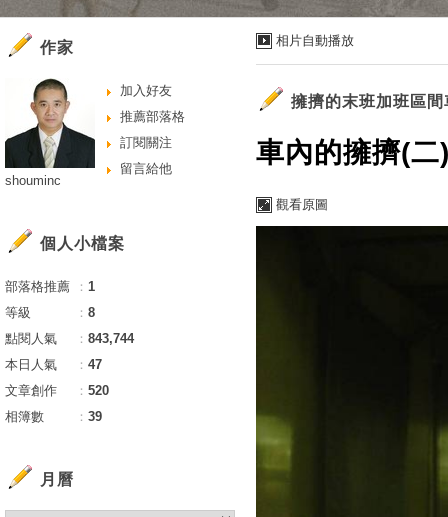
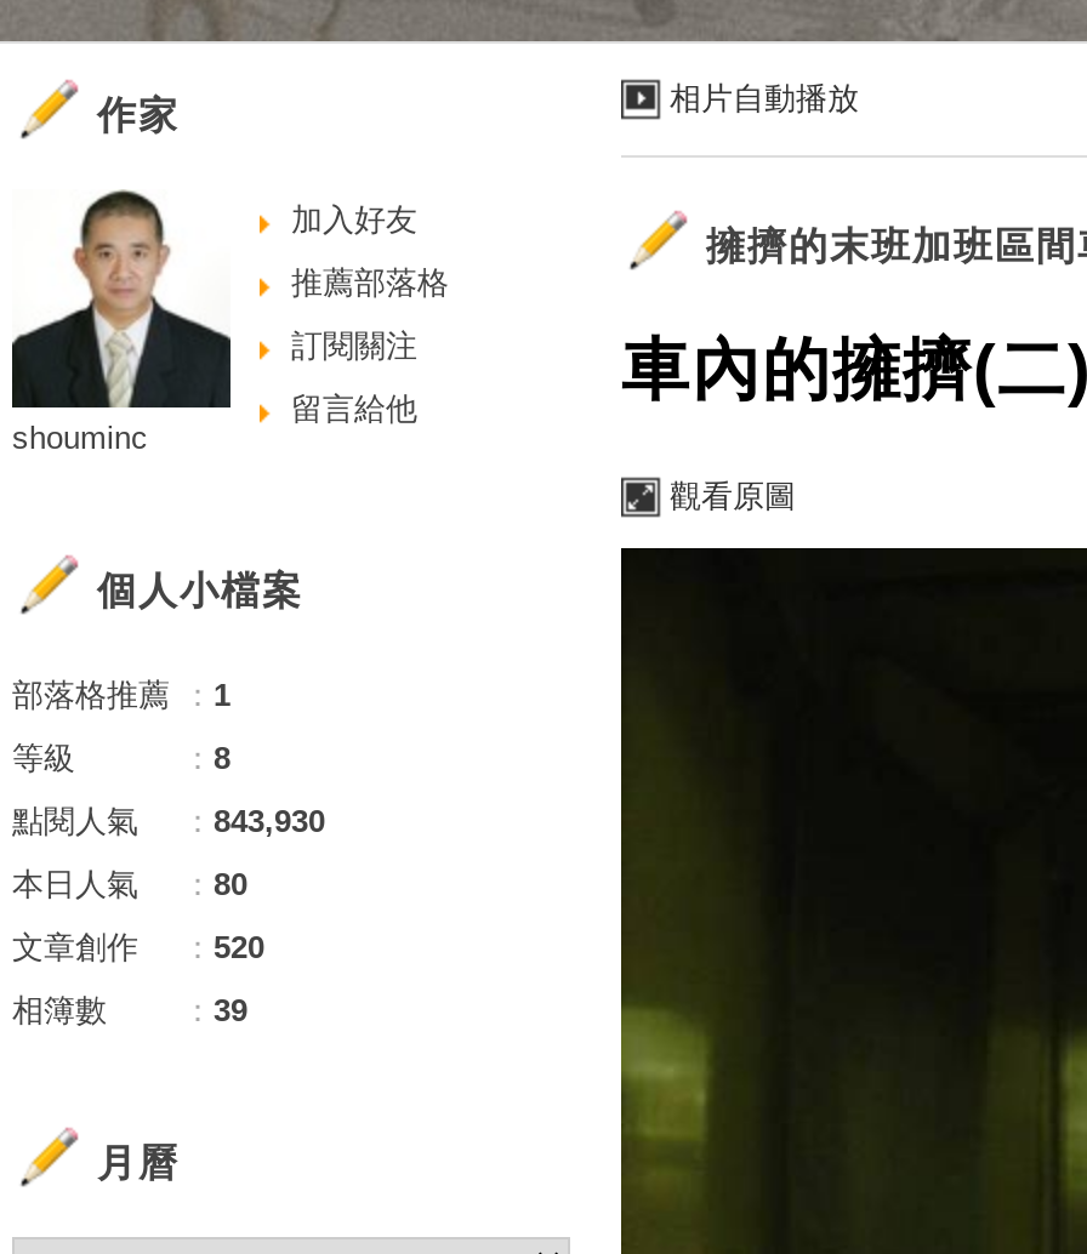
- 點閱人氣 ：843,744
+ 點閱人氣 ：843,930

- 本日人氣 ：47
+ 本日人氣 ：80
